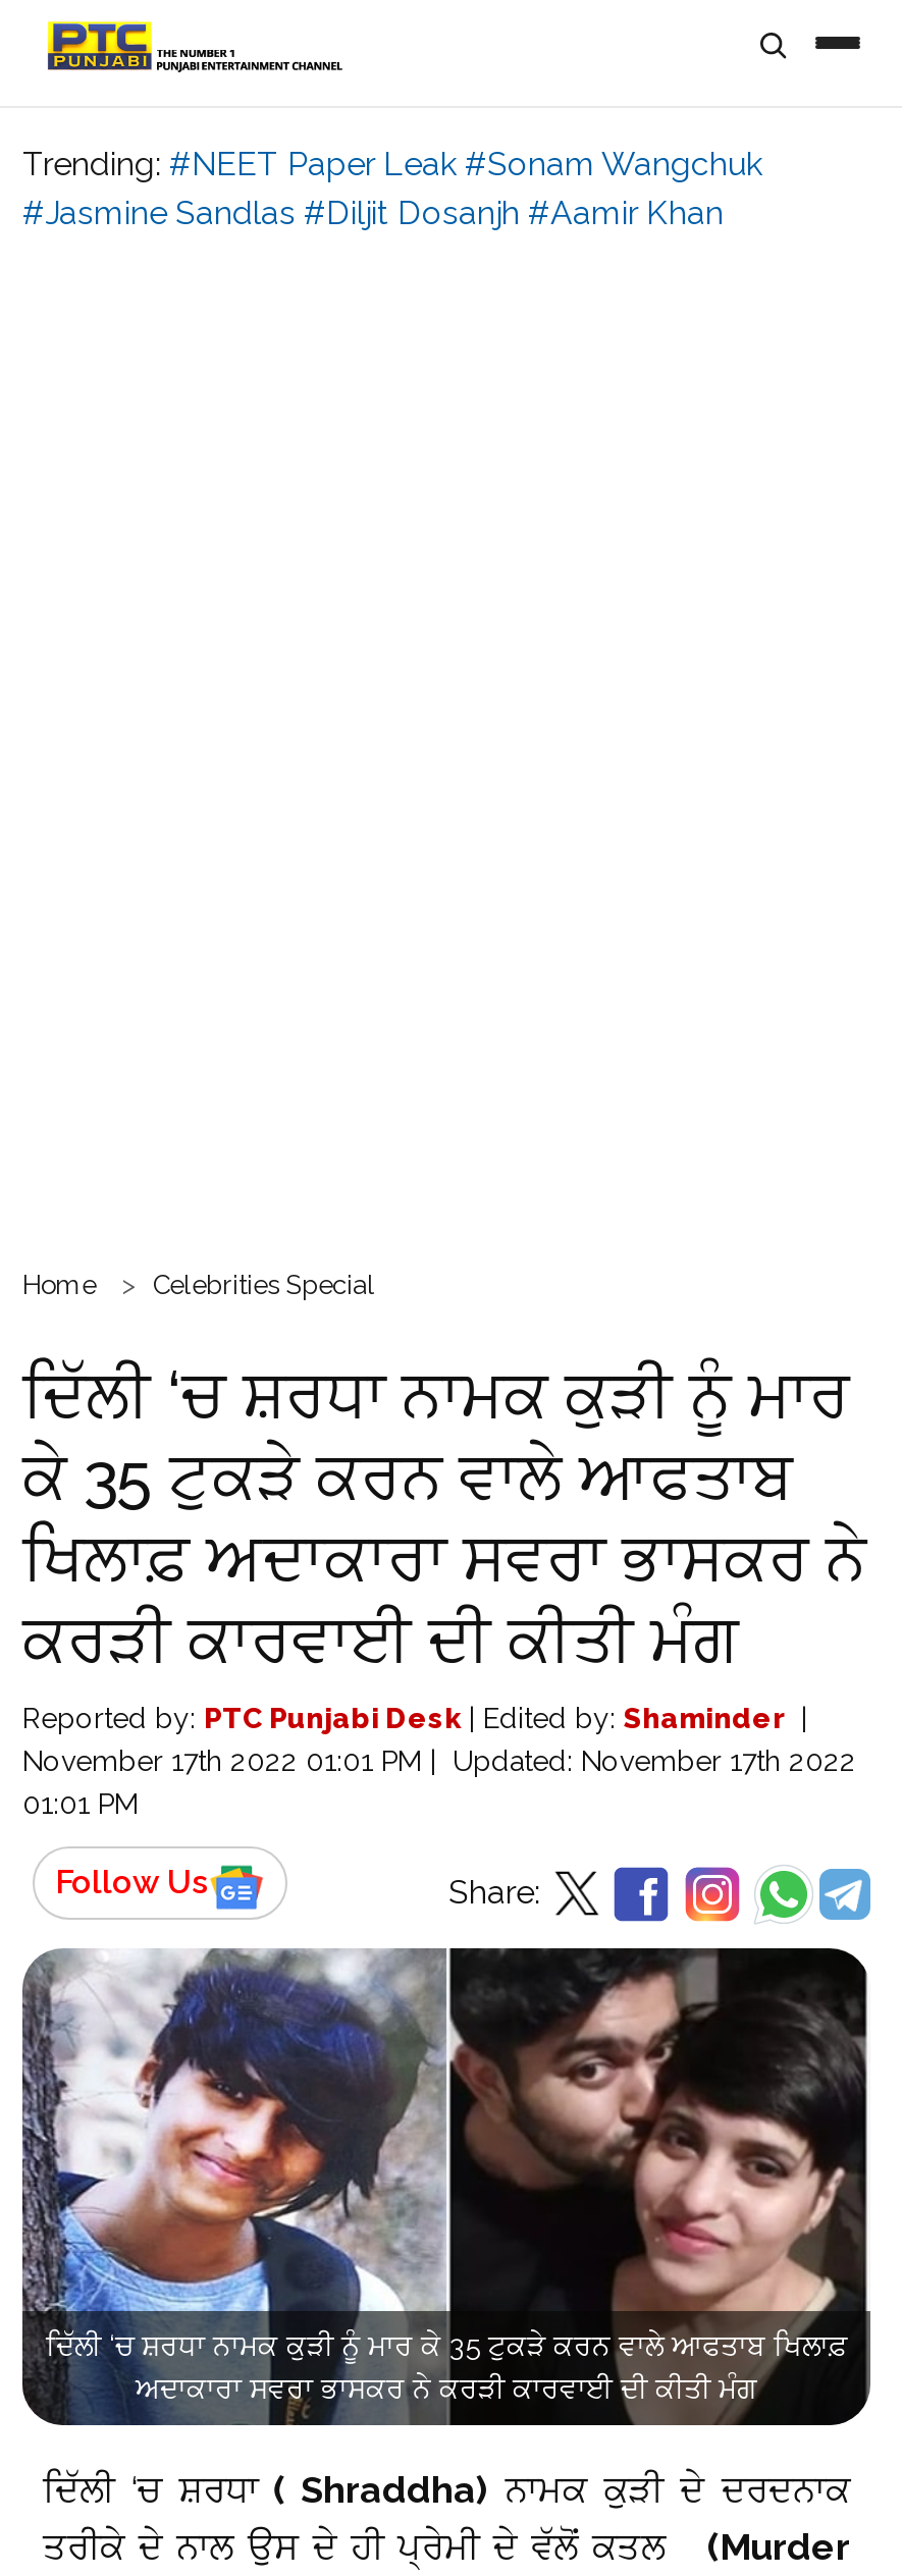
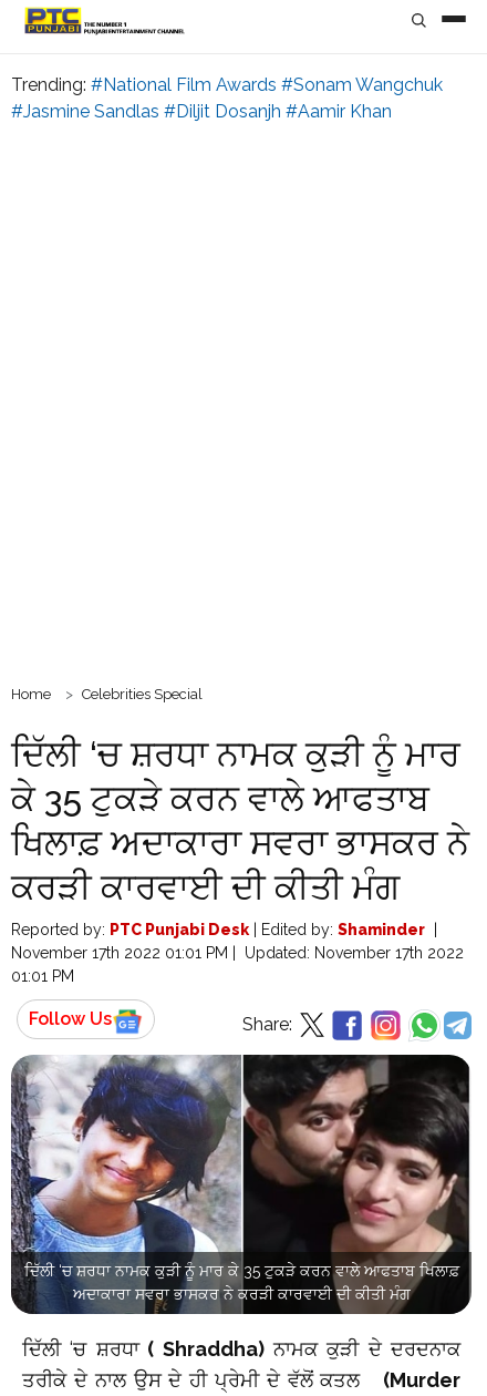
- Trending: #NEET Paper Leak #Sonam Wangchuk
+ Trending: #National Film Awards #Sonam Wangchuk
